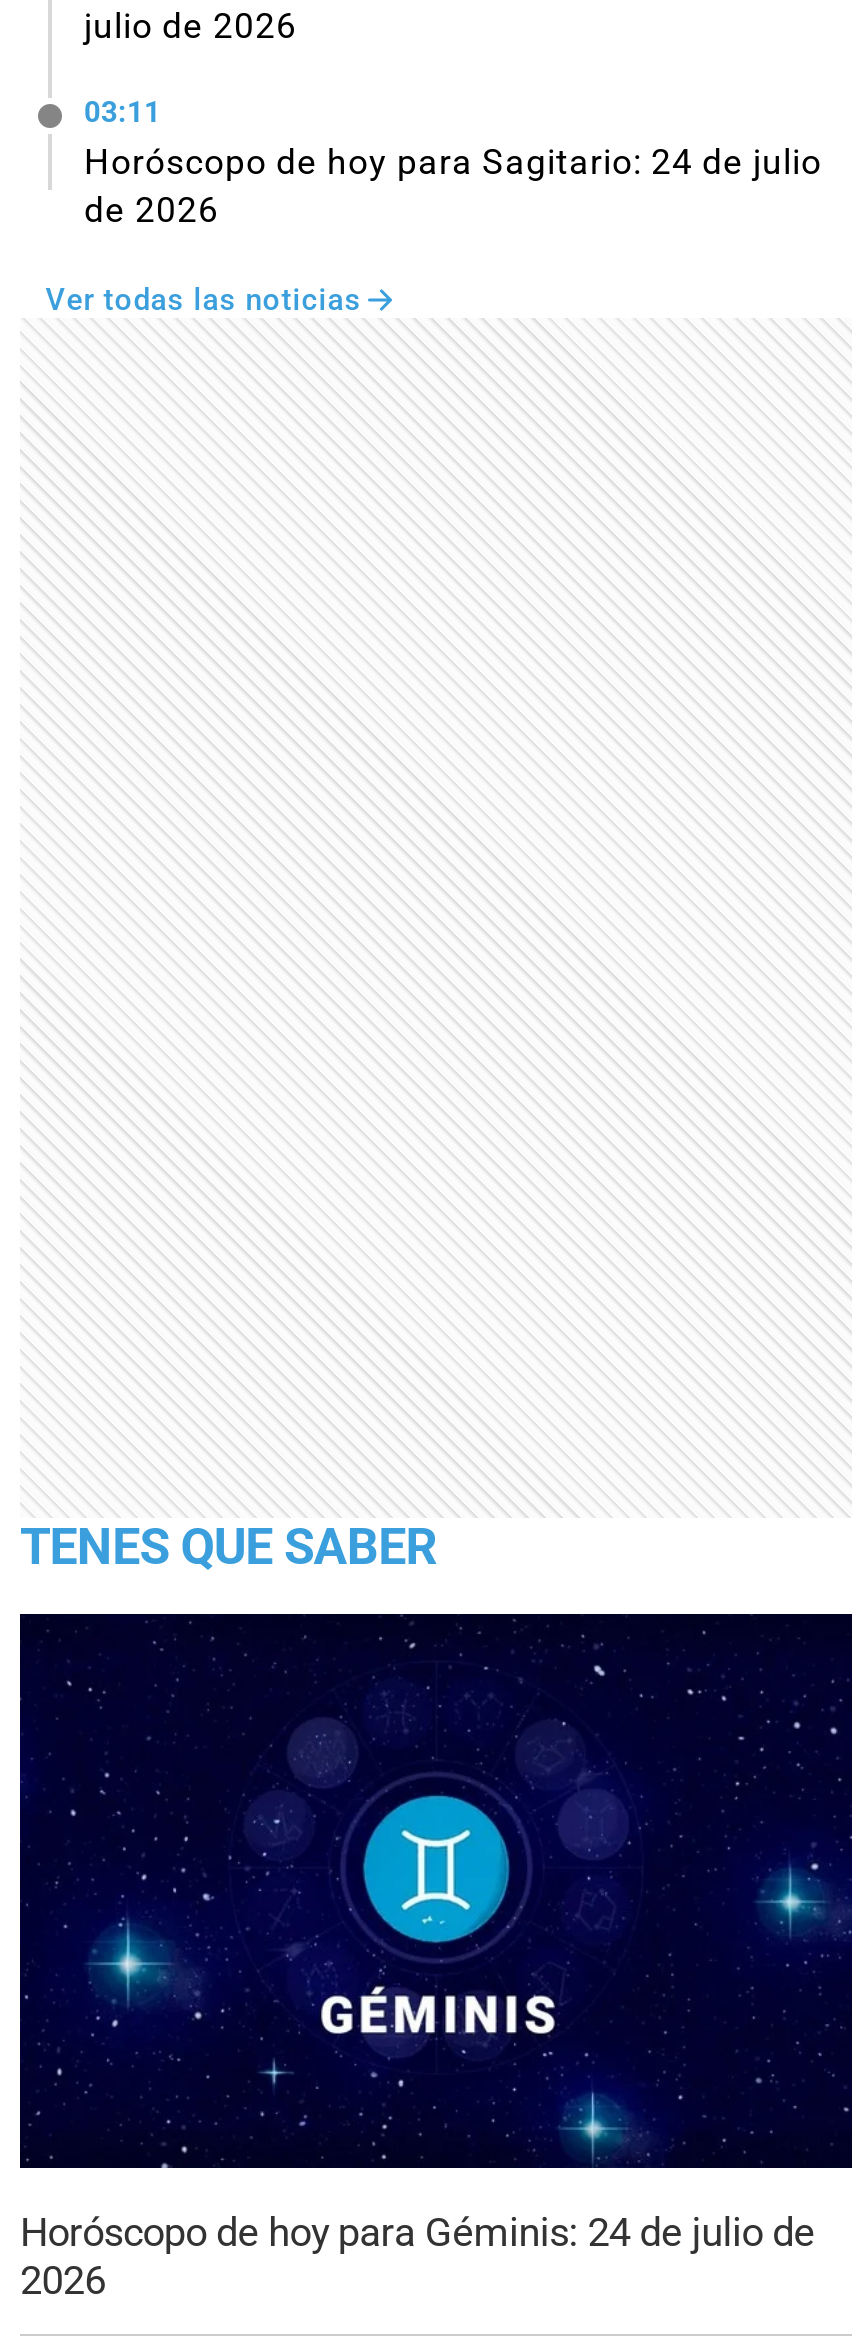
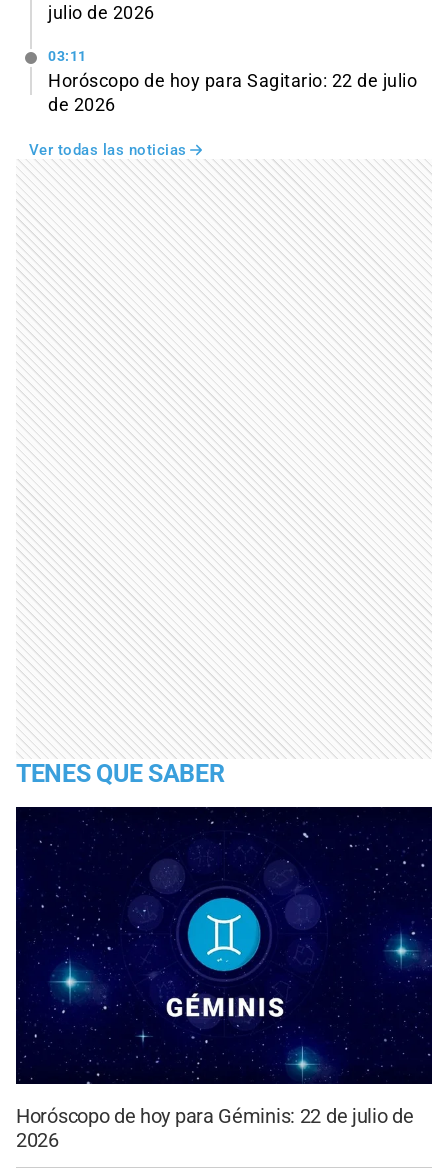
- Horóscopo de hoy para Sagitario: 24 de julio
+ Horóscopo de hoy para Sagitario: 22 de julio

- Horóscopo de hoy para Géminis: 24 de julio de
+ Horóscopo de hoy para Géminis: 22 de julio de
